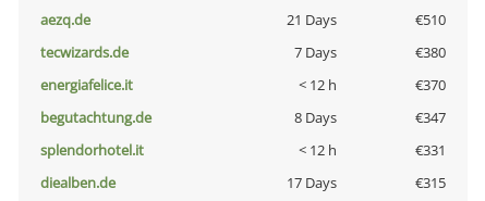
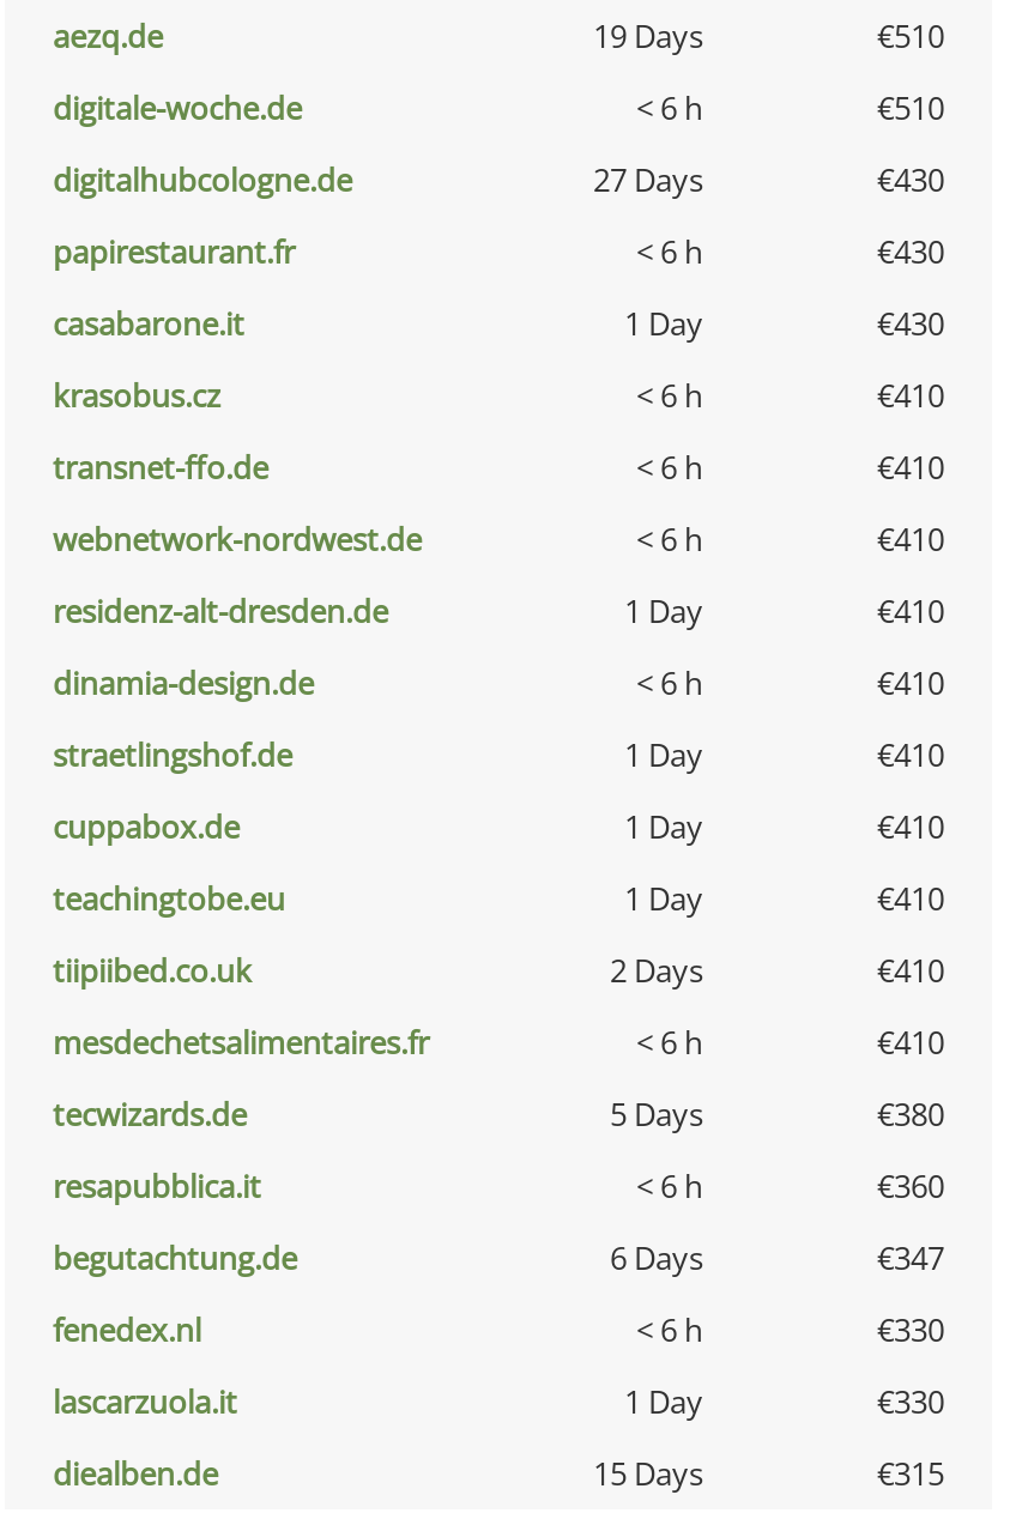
- 21 Days
+ 19 Days

+ digitale-woche.de
+ < 6 h
+ €510
+ digitalhubcologne.de
+ 27 Days
+ €430
+ papirestaurant.fr
+ < 6 h
+ €430
+ casabarone.it
+ 1 Day
+ €430
+ krasobus.cz
+ < 6 h
+ €410
+ transnet-ffo.de
+ < 6 h
+ €410
+ webnetwork-nordwest.de
+ < 6 h
+ €410
+ residenz-alt-dresden.de
+ 1 Day
+ €410
+ dinamia-design.de
+ < 6 h
+ €410
+ straetlingshof.de
+ 1 Day
+ €410
+ cuppabox.de
+ 1 Day
+ €410
+ teachingtobe.eu
+ 1 Day
+ €410
+ tiipiibed.co.uk
+ 2 Days
+ €410
+ mesdechetsalimentaires.fr
+ < 6 h
+ €410

- 7 Days
+ 5 Days

- energiafelice.it
- < 12 h
- €370
+ resapubblica.it
+ < 6 h
+ €360

- 8 Days
+ 6 Days

- splendorhotel.it
- < 12 h
- €331
+ fenedex.nl
+ < 6 h
+ €330
+ lascarzuola.it
+ 1 Day
+ €330

- 17 Days
+ 15 Days
